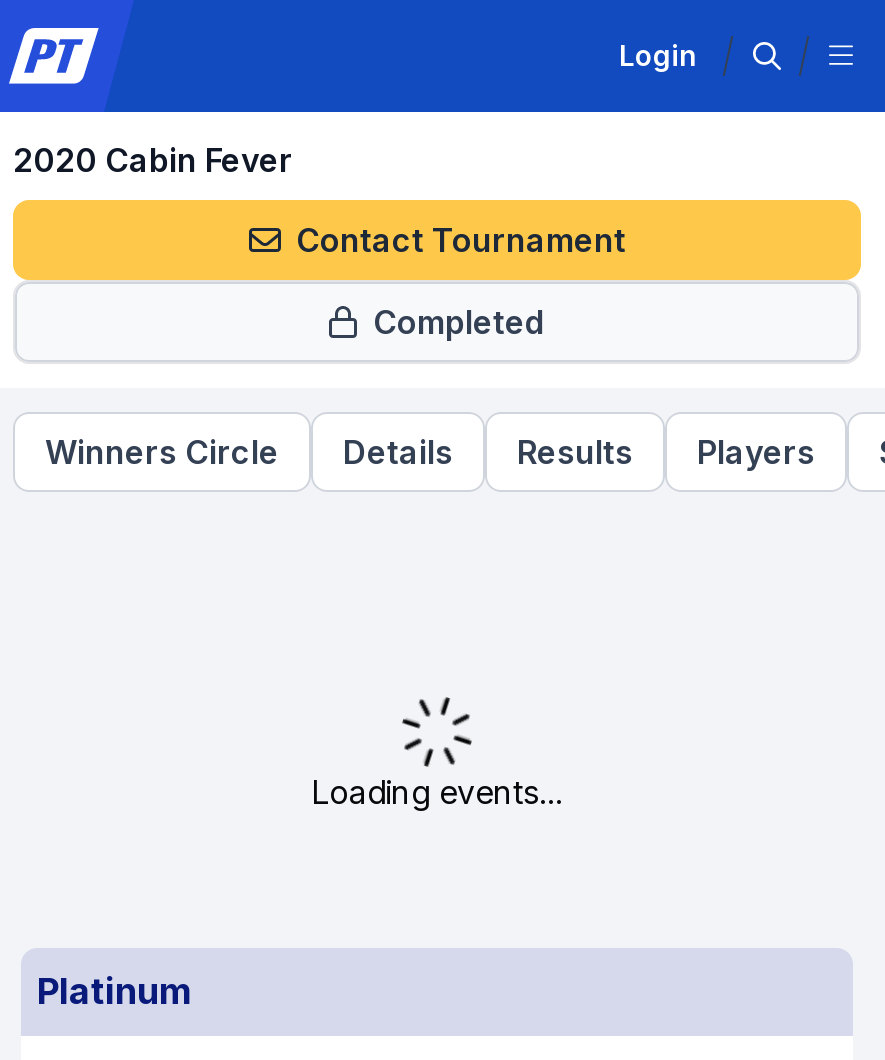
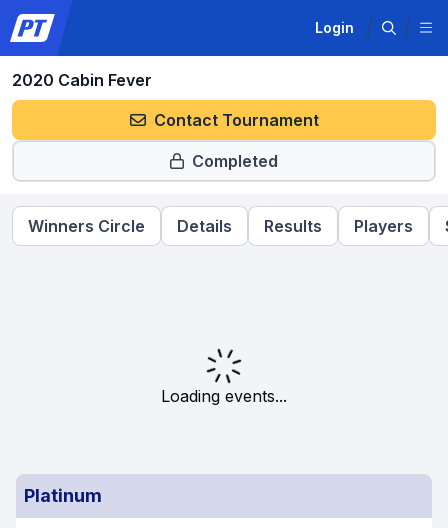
- [image]
+ [image]
